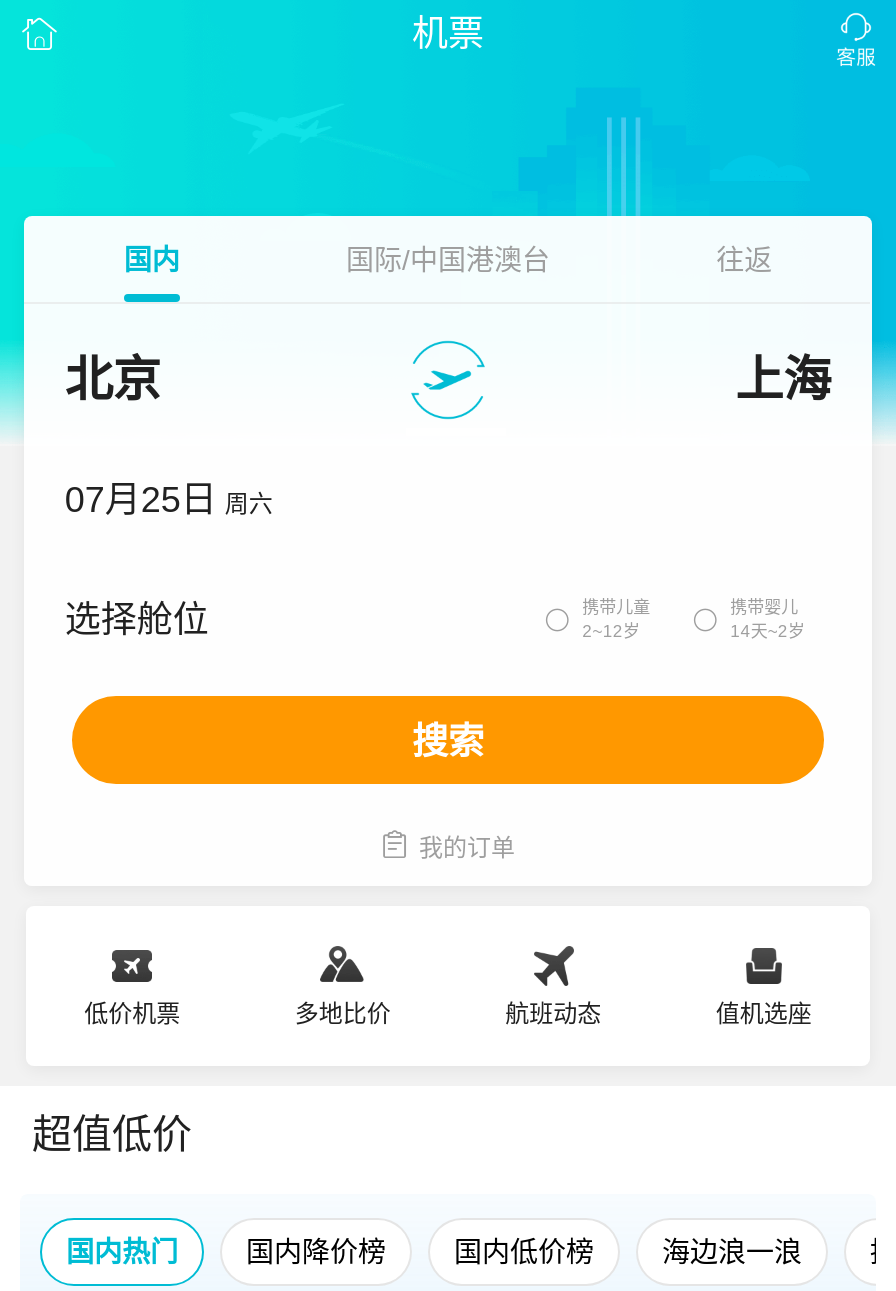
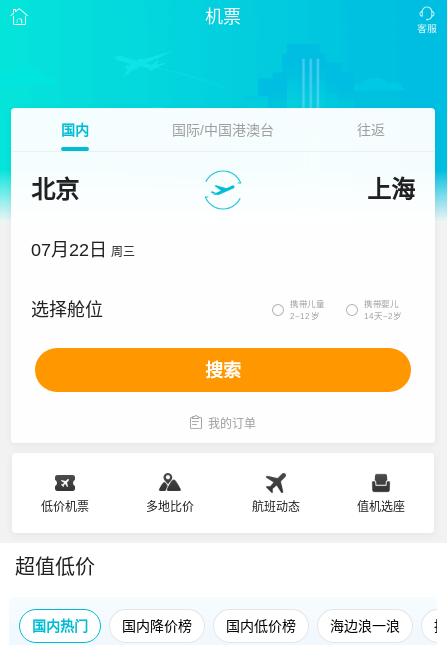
- 07月25日 周六
+ 07月22日 周三
